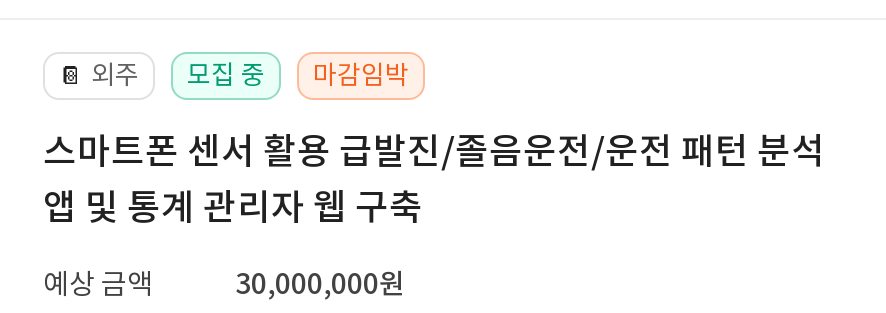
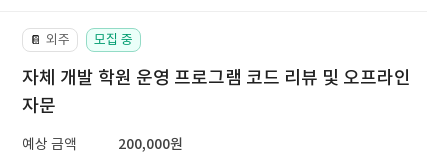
- 마감임박
- 스마트폰 센서 활용 급발진/졸음운전/운전 패턴 분석
- 앱 및 통계 관리자 웹 구축
+ 자체 개발 학원 운영 프로그램 코드 리뷰 및 오프라인
+ 자문

- 30,000,000원
+ 200,000원
